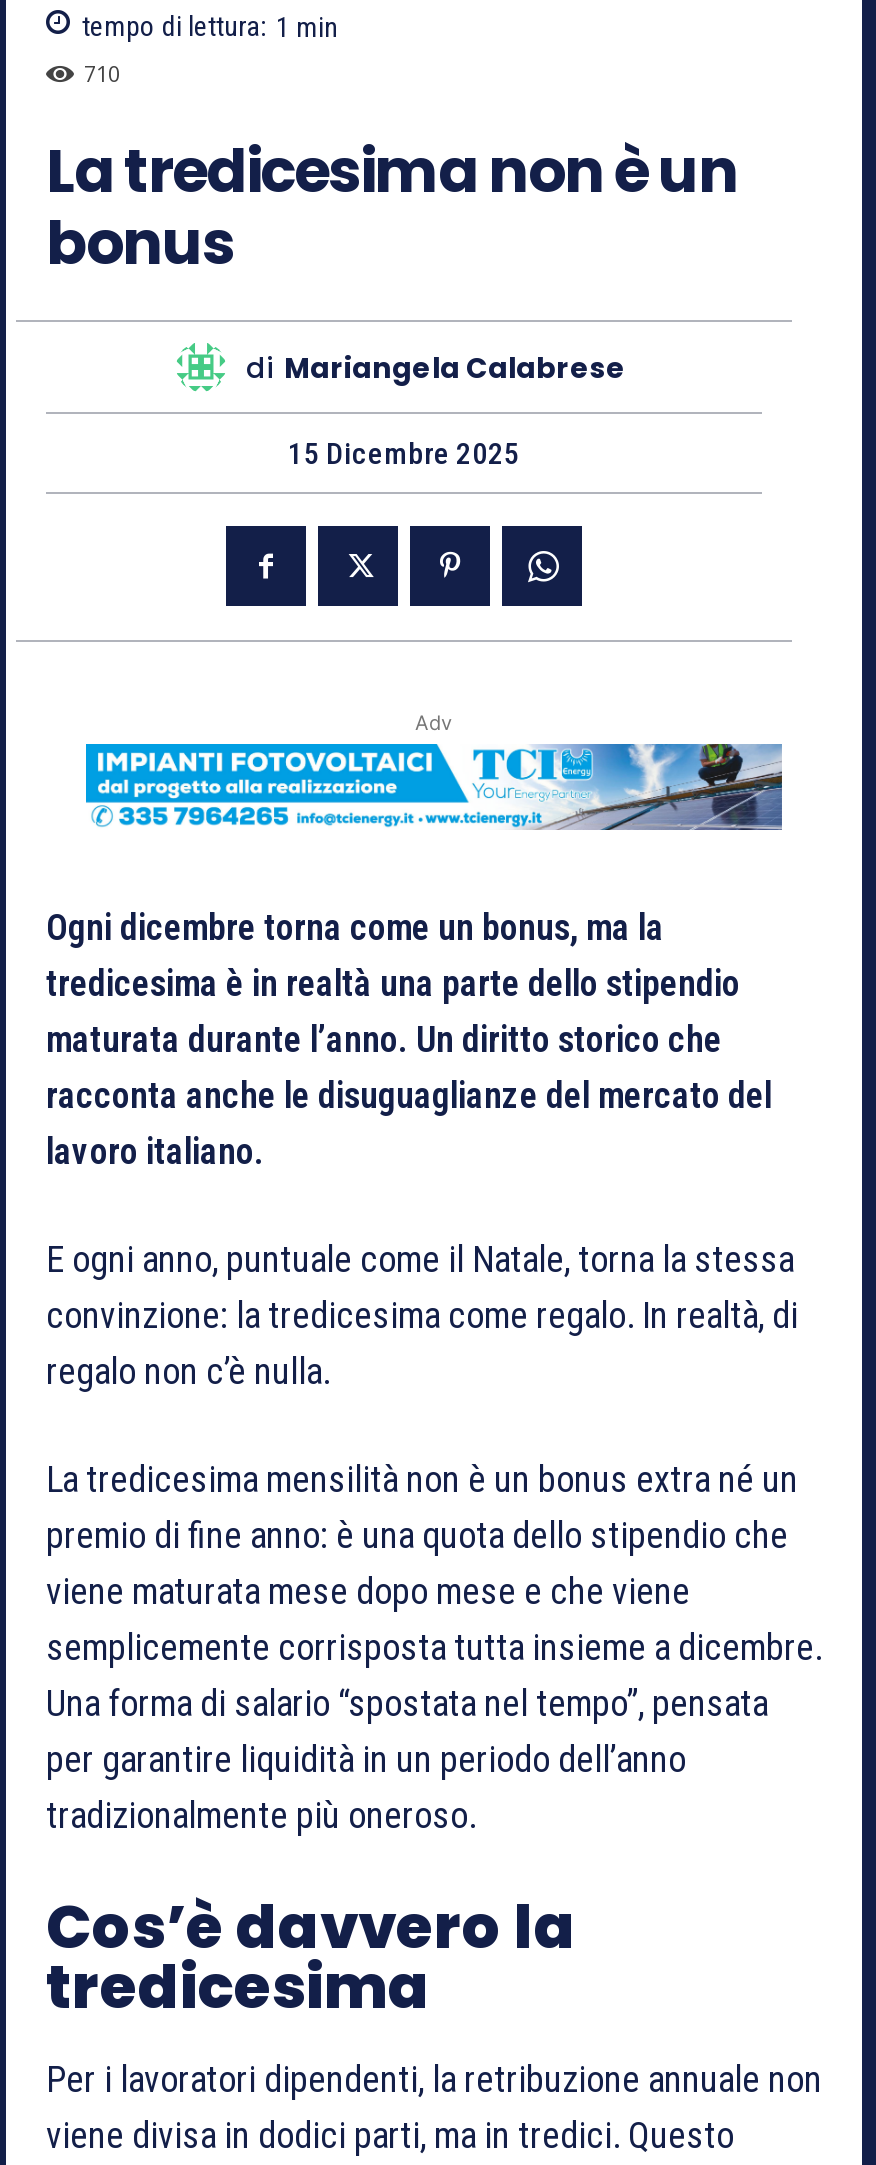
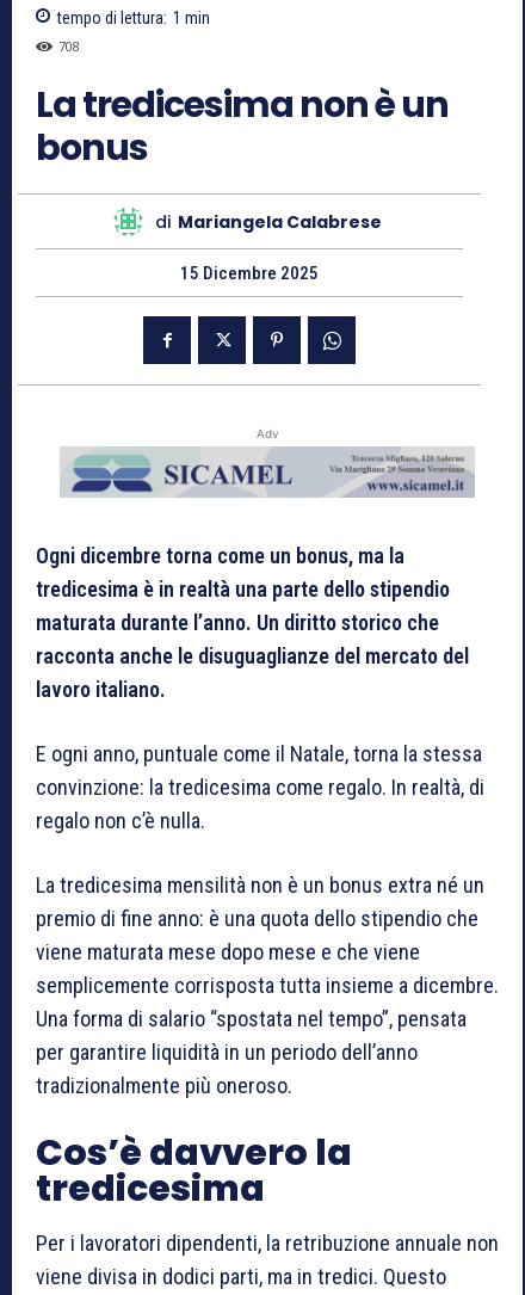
- 710
+ 708

- [image]
+ [image]
